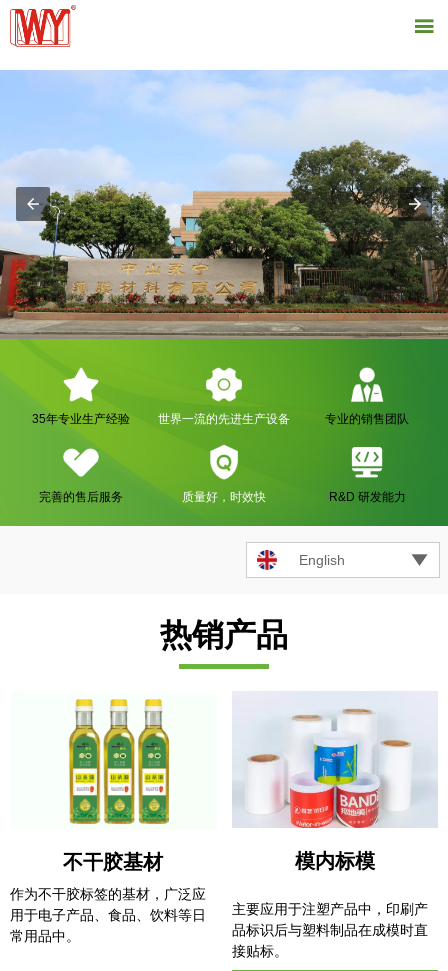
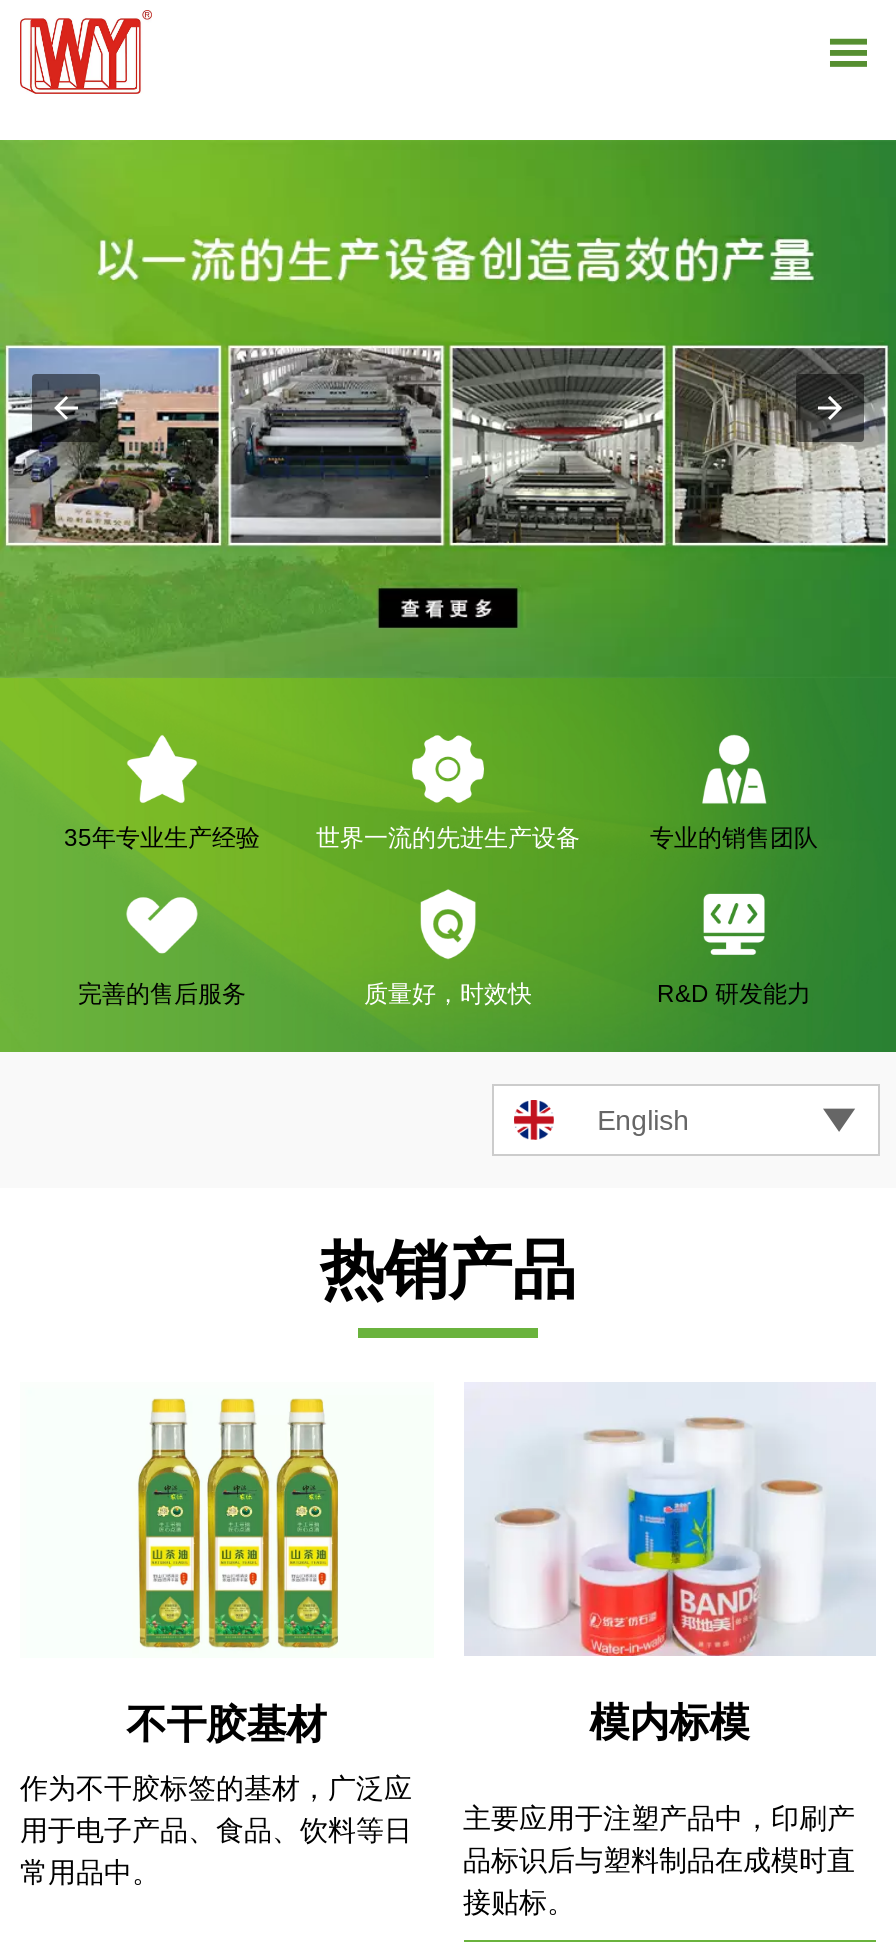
- [image]
+ [image]
